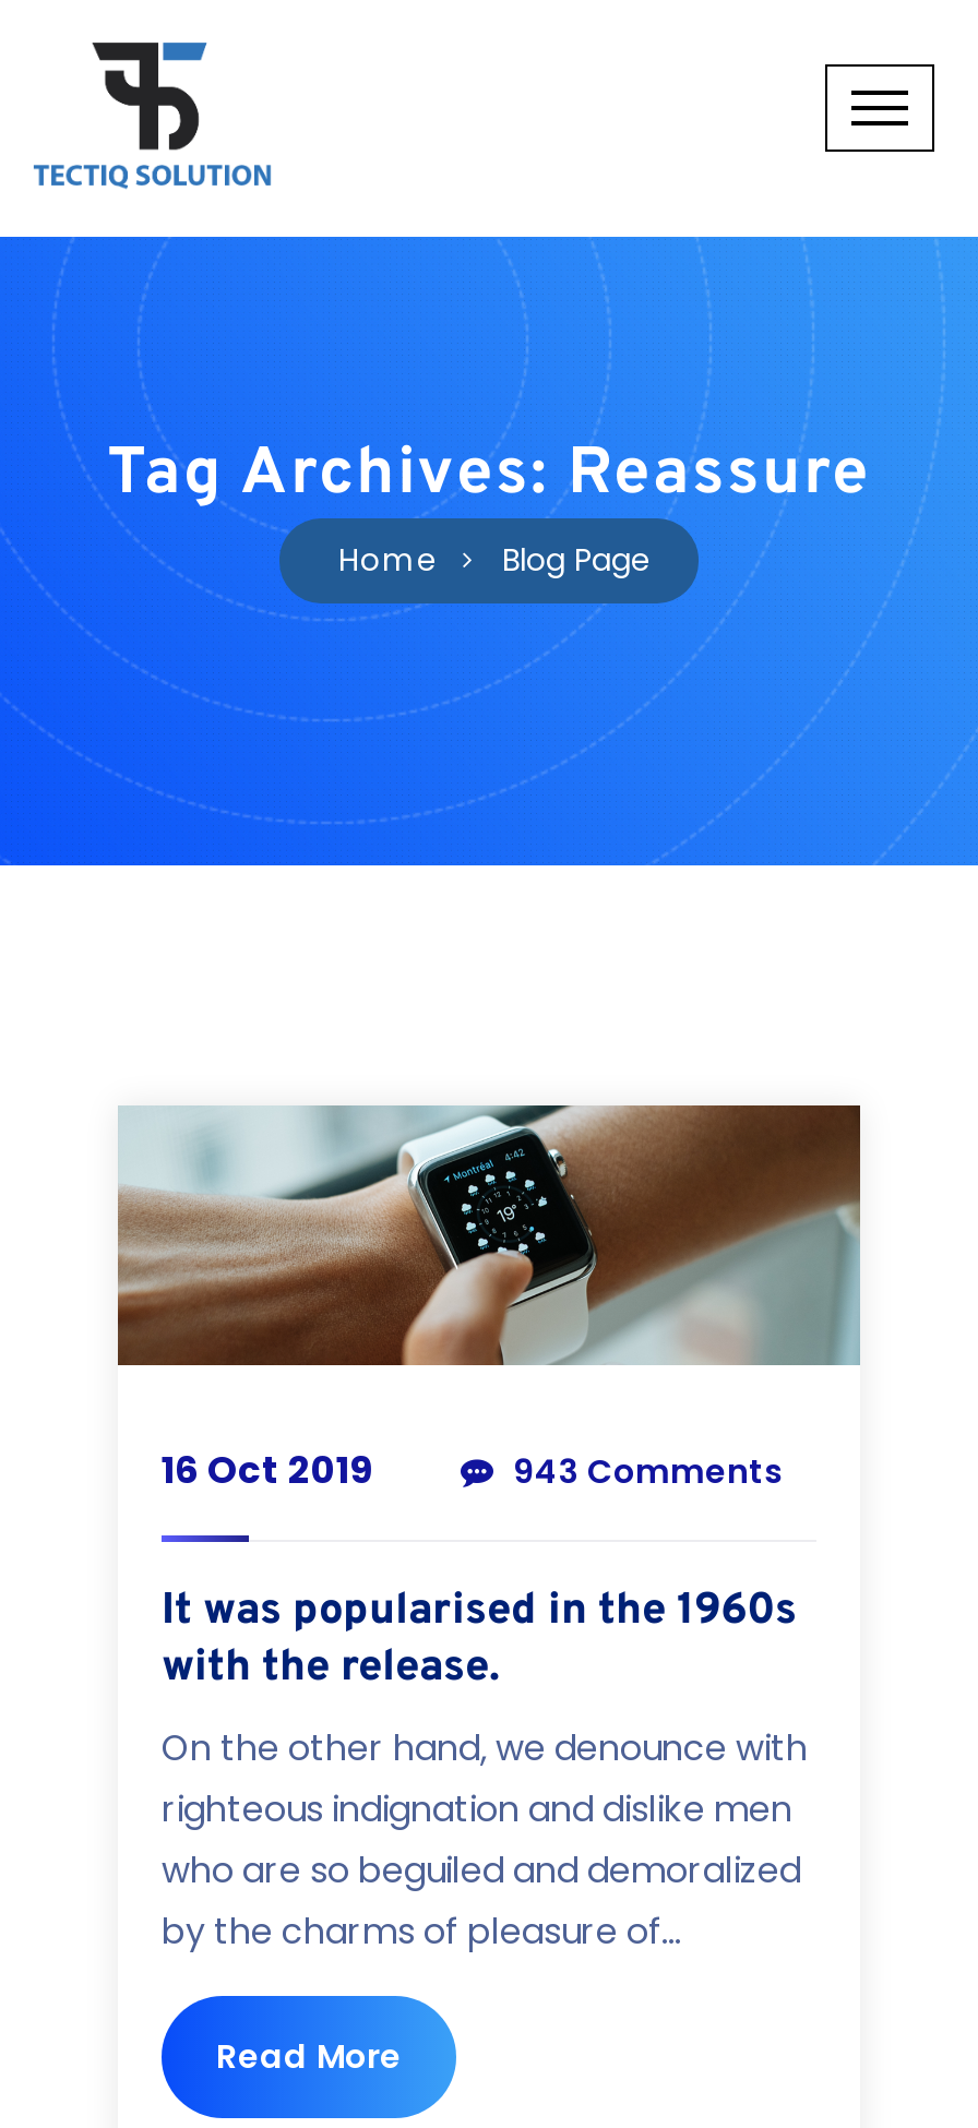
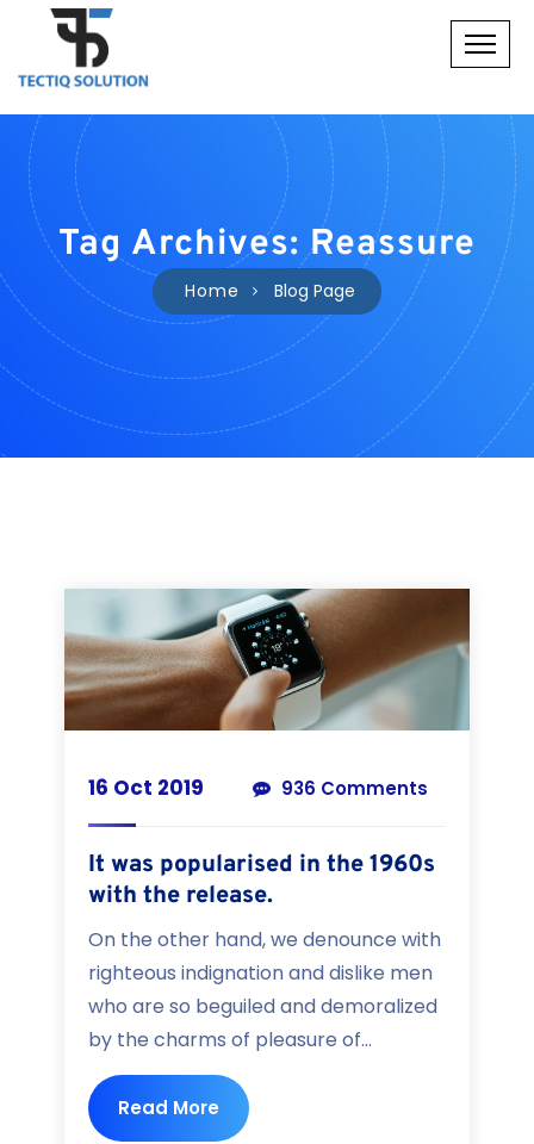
- 943 Comments
+ 936 Comments
